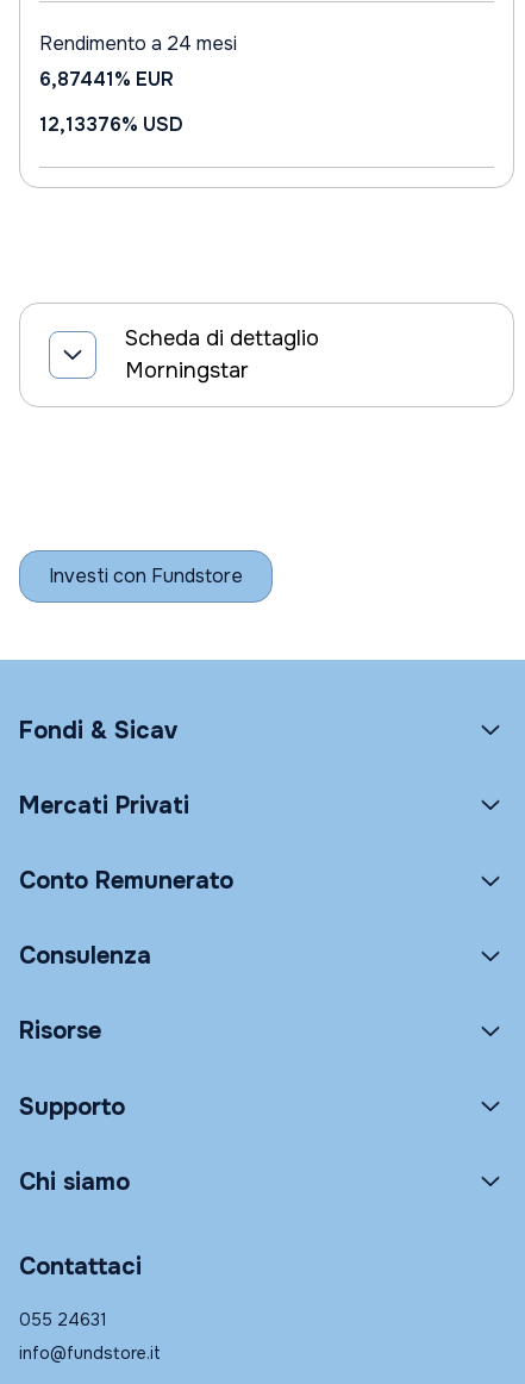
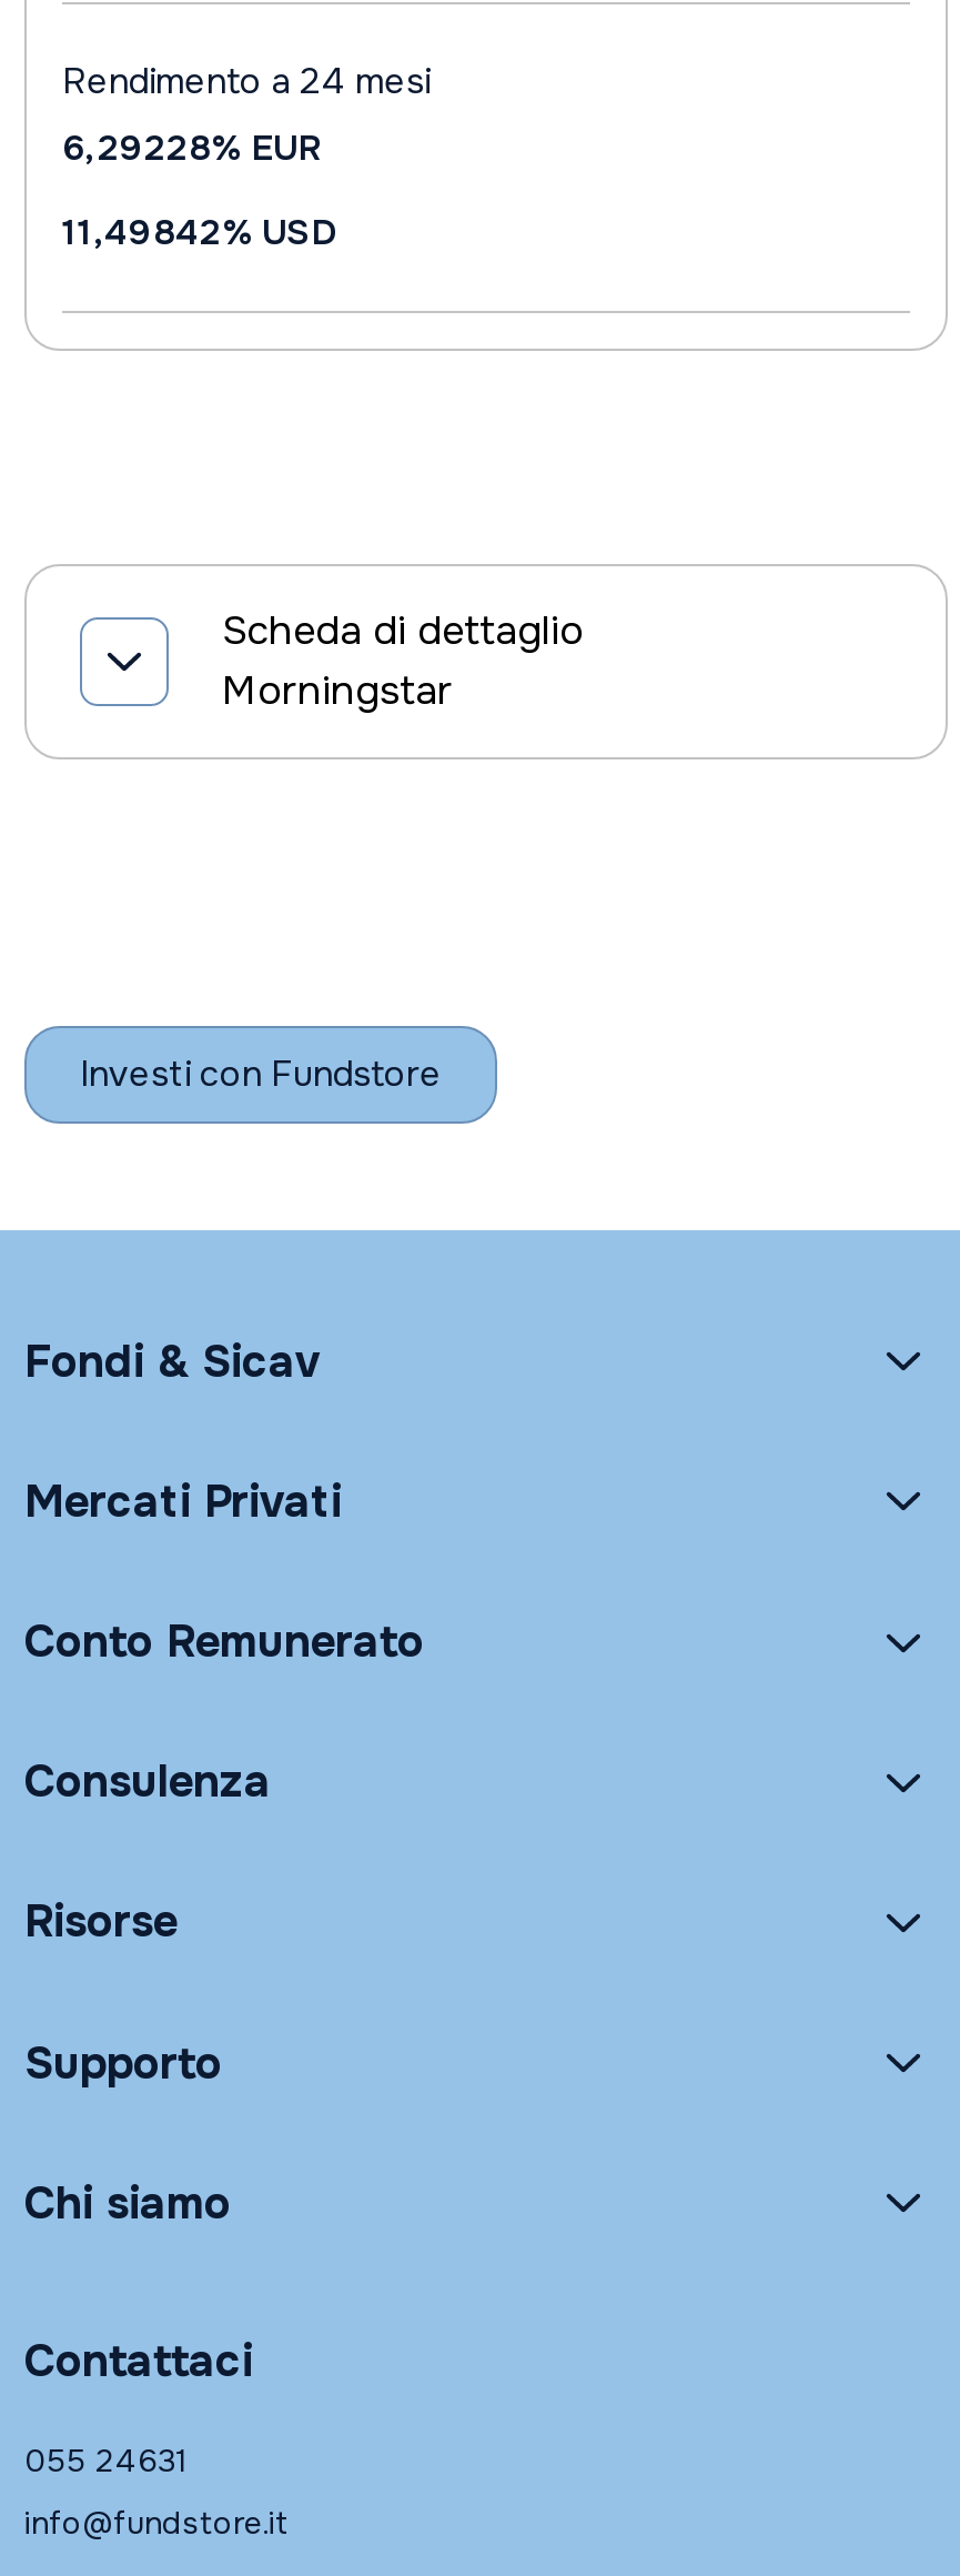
- 6,87441% EUR
+ 6,29228% EUR

- 12,13376% USD
+ 11,49842% USD
